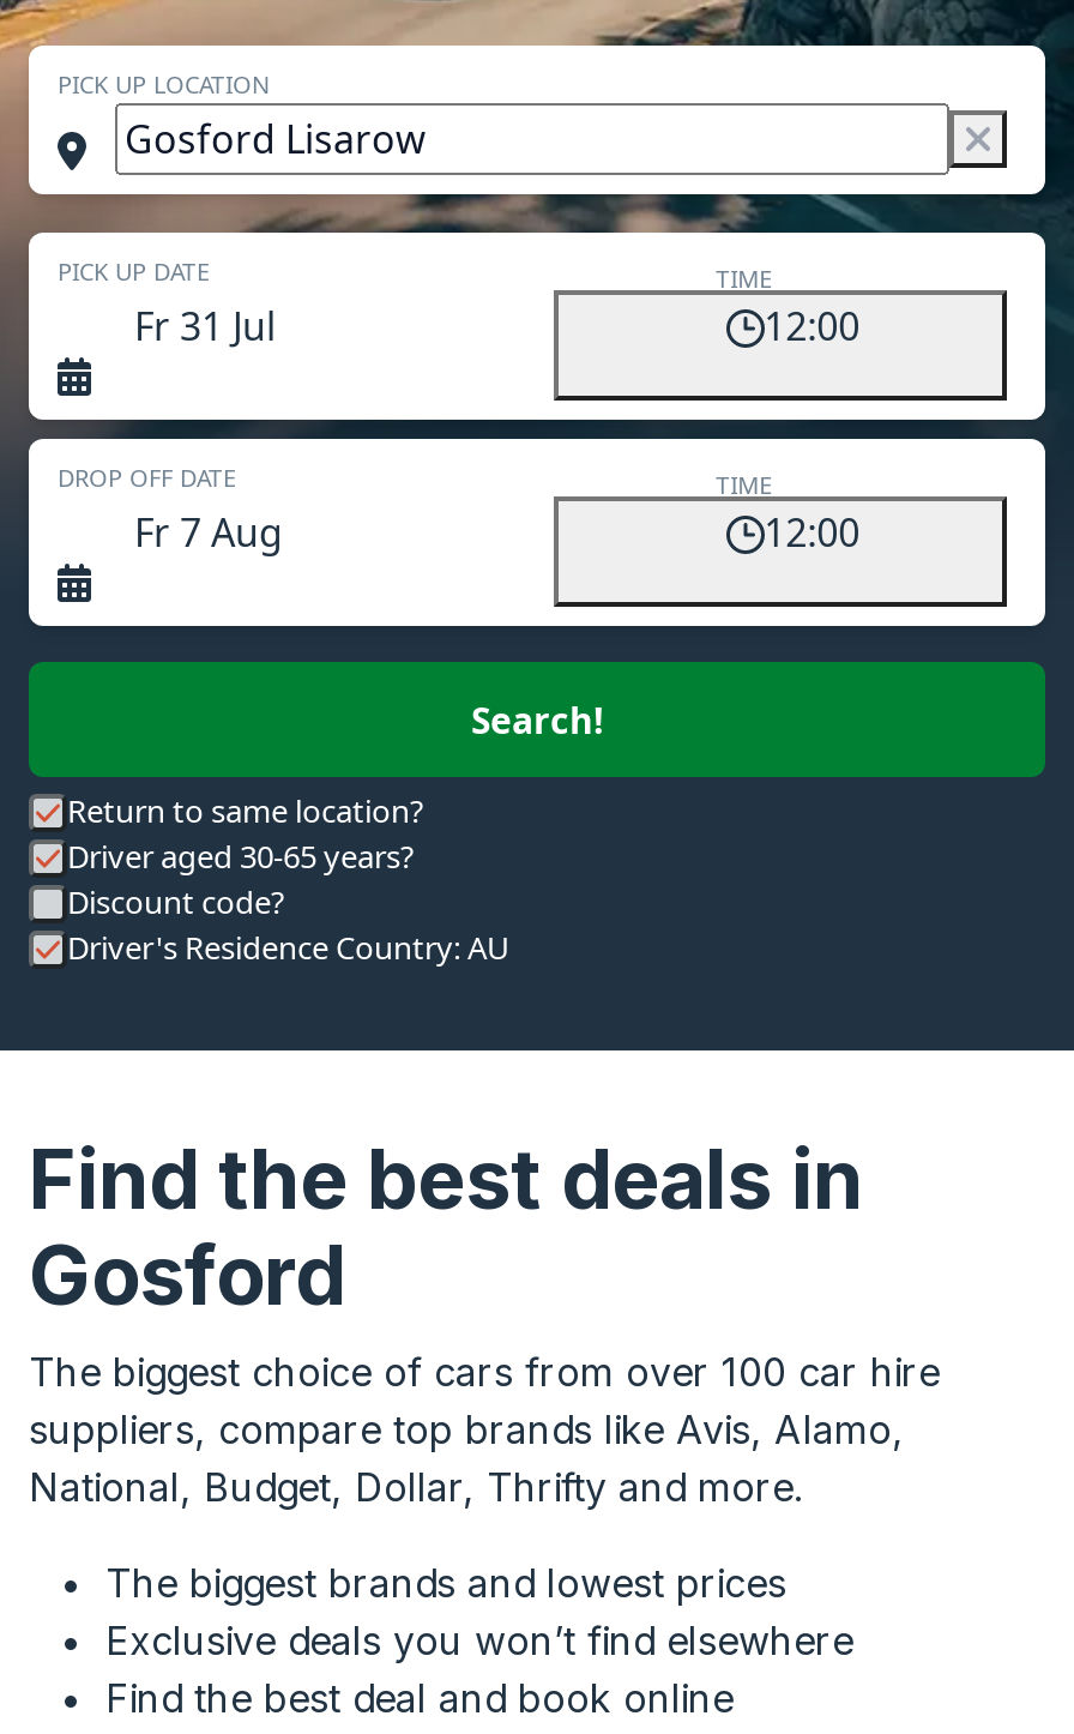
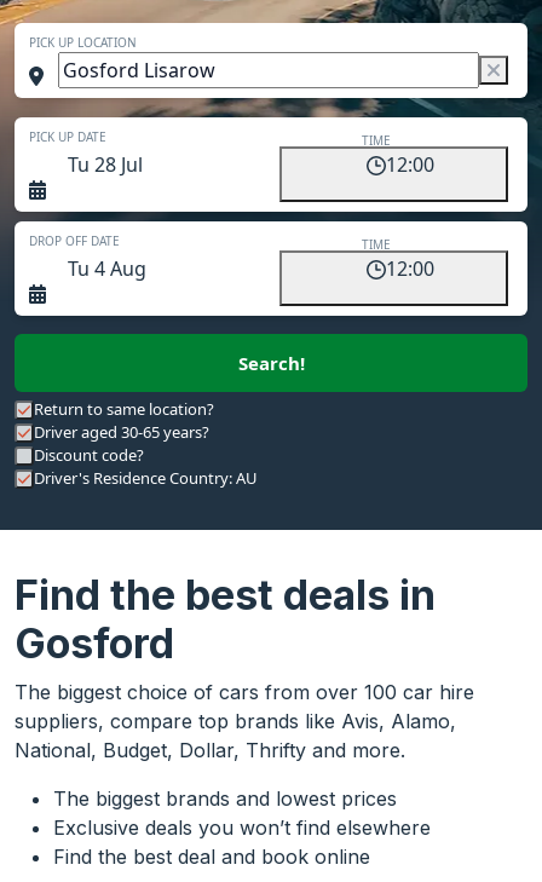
- Fr 31 Jul
+ Tu 28 Jul

- Fr 7 Aug
+ Tu 4 Aug
